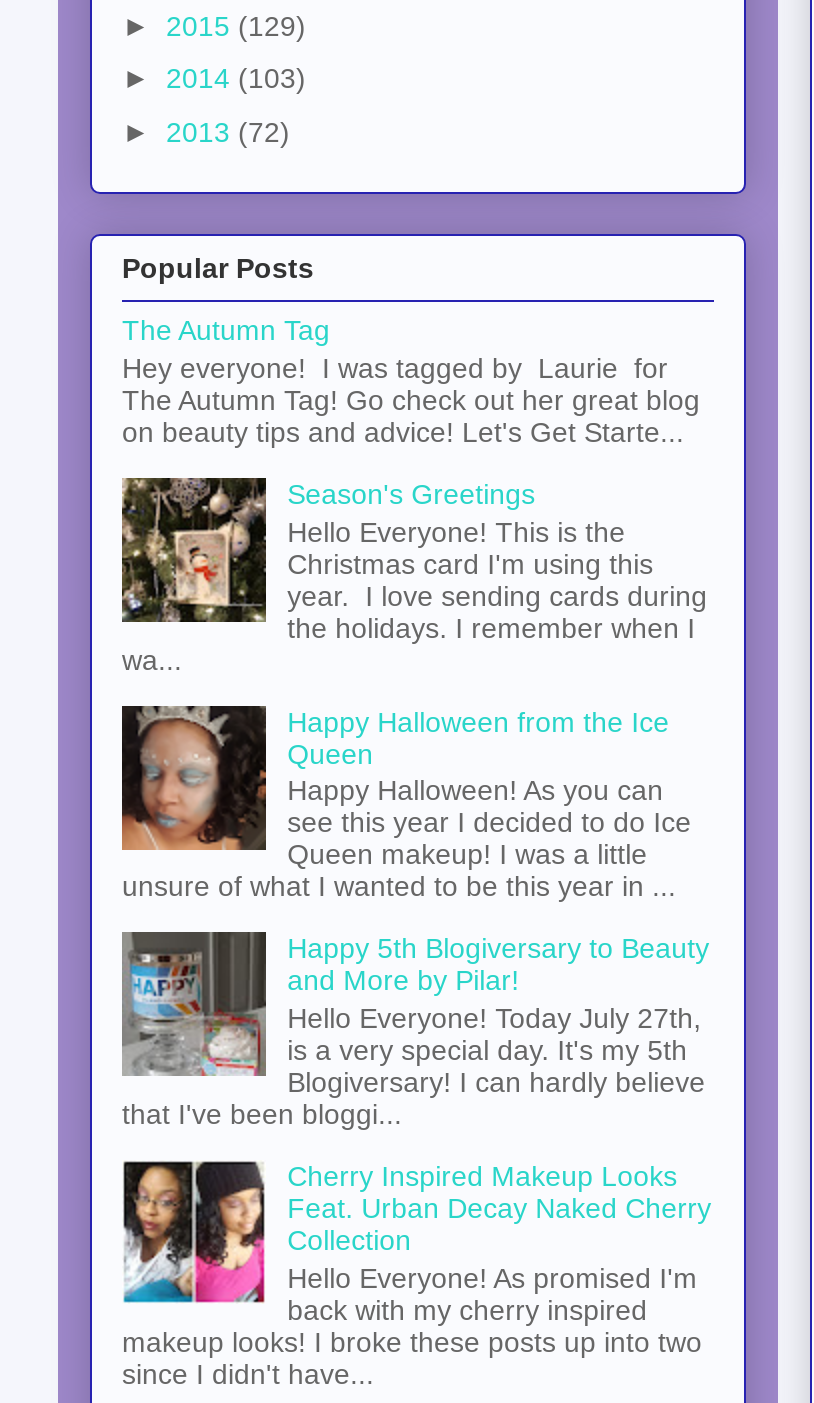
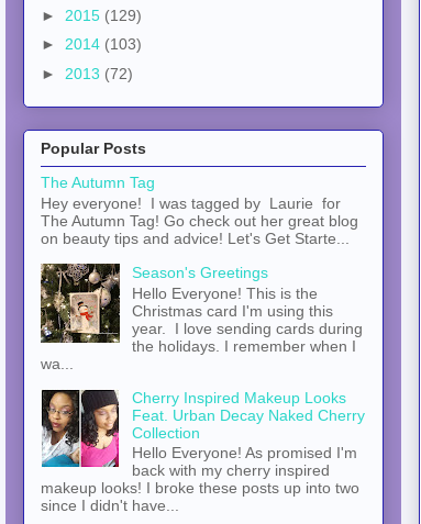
- [image]
- Happy Halloween from the Ice
- Queen
- Happy Halloween! As you can
- see this year I decided to do Ice
- Queen makeup! I was a little
- unsure of what I wanted to be this year in ...
- Happy 5th Blogiversary to Beauty
- and More by Pilar!
- Hello Everyone! Today July 27th,
- is a very special day. It's my 5th
- Blogiversary! I can hardly believe
- that I've been bloggi...

- [image]
